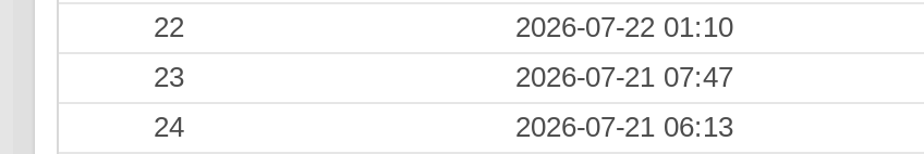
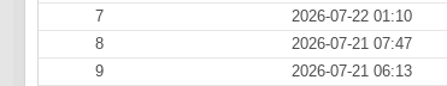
- 22
+ 7

- 23
+ 8

- 24
+ 9
